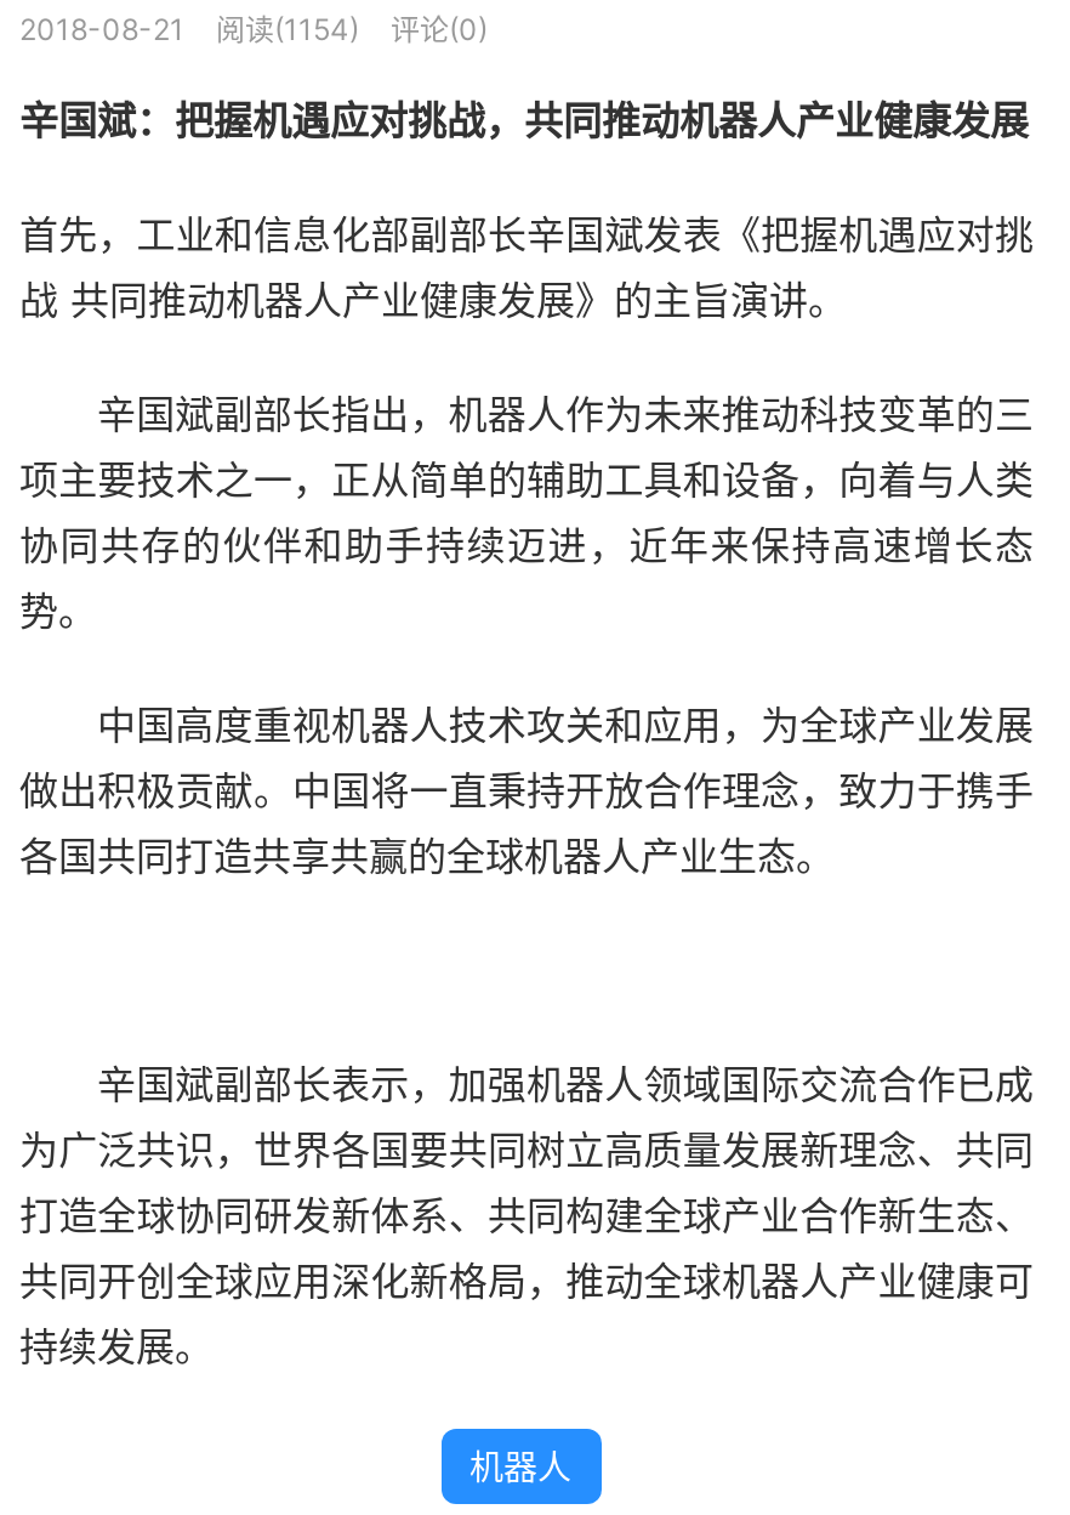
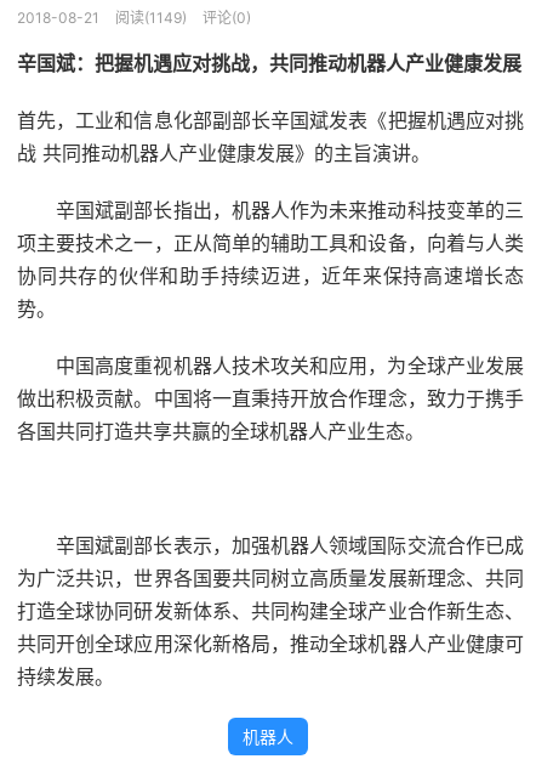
- 2018-08-21 阅读(1154) 评论(0)
+ 2018-08-21 阅读(1149) 评论(0)
